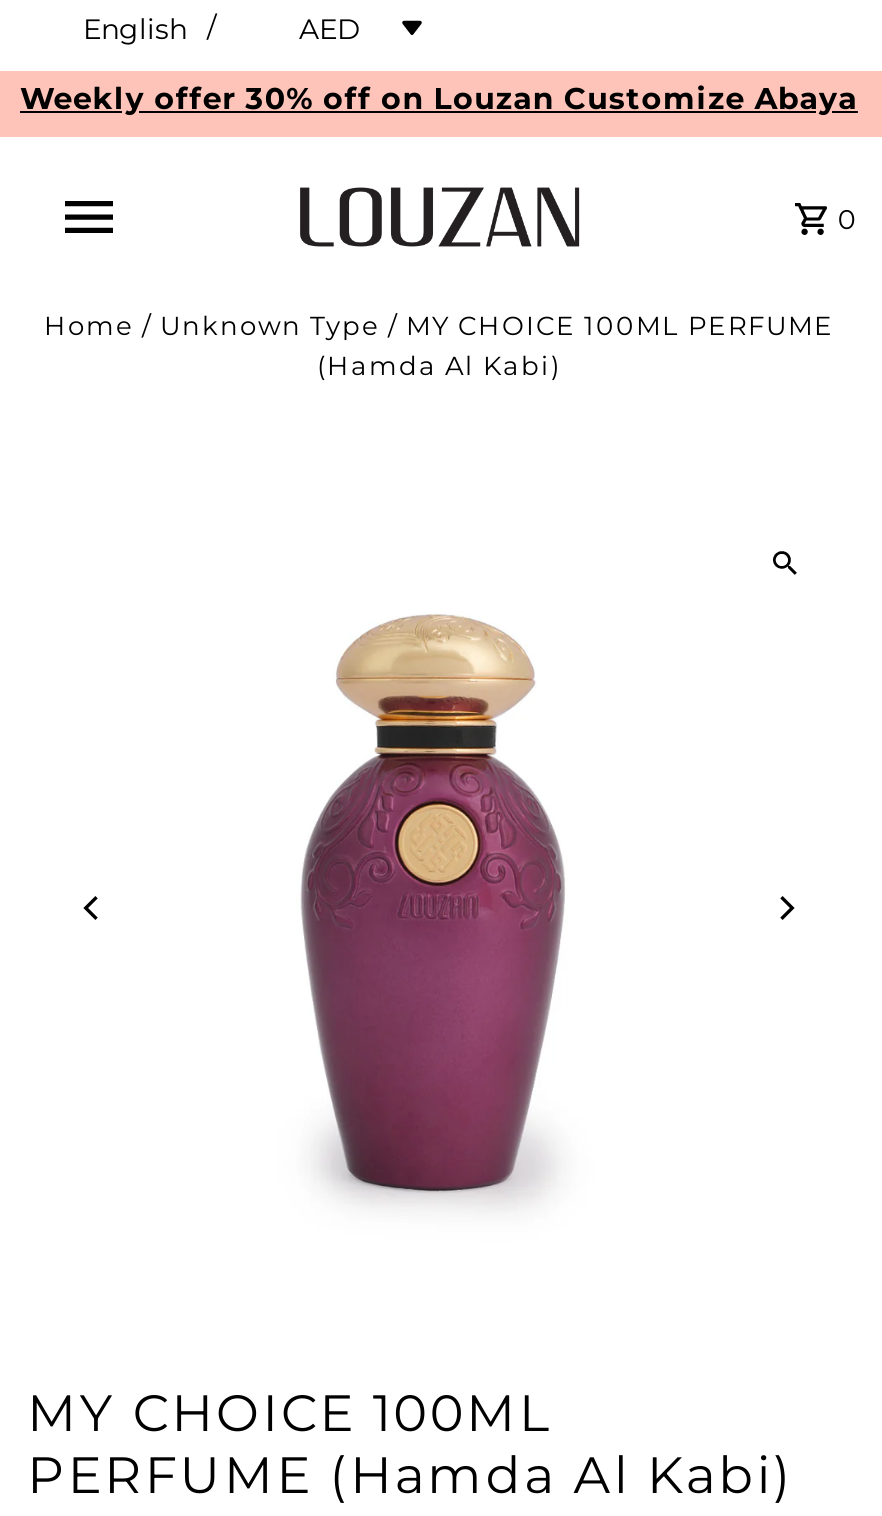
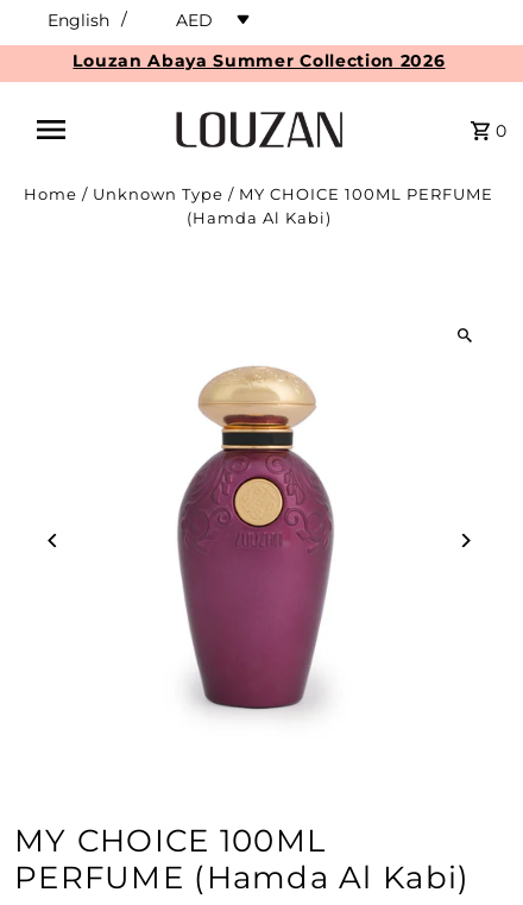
- Weekly offer 30% off on Louzan Customize Abaya
+ Louzan Abaya Summer Collection 2026
